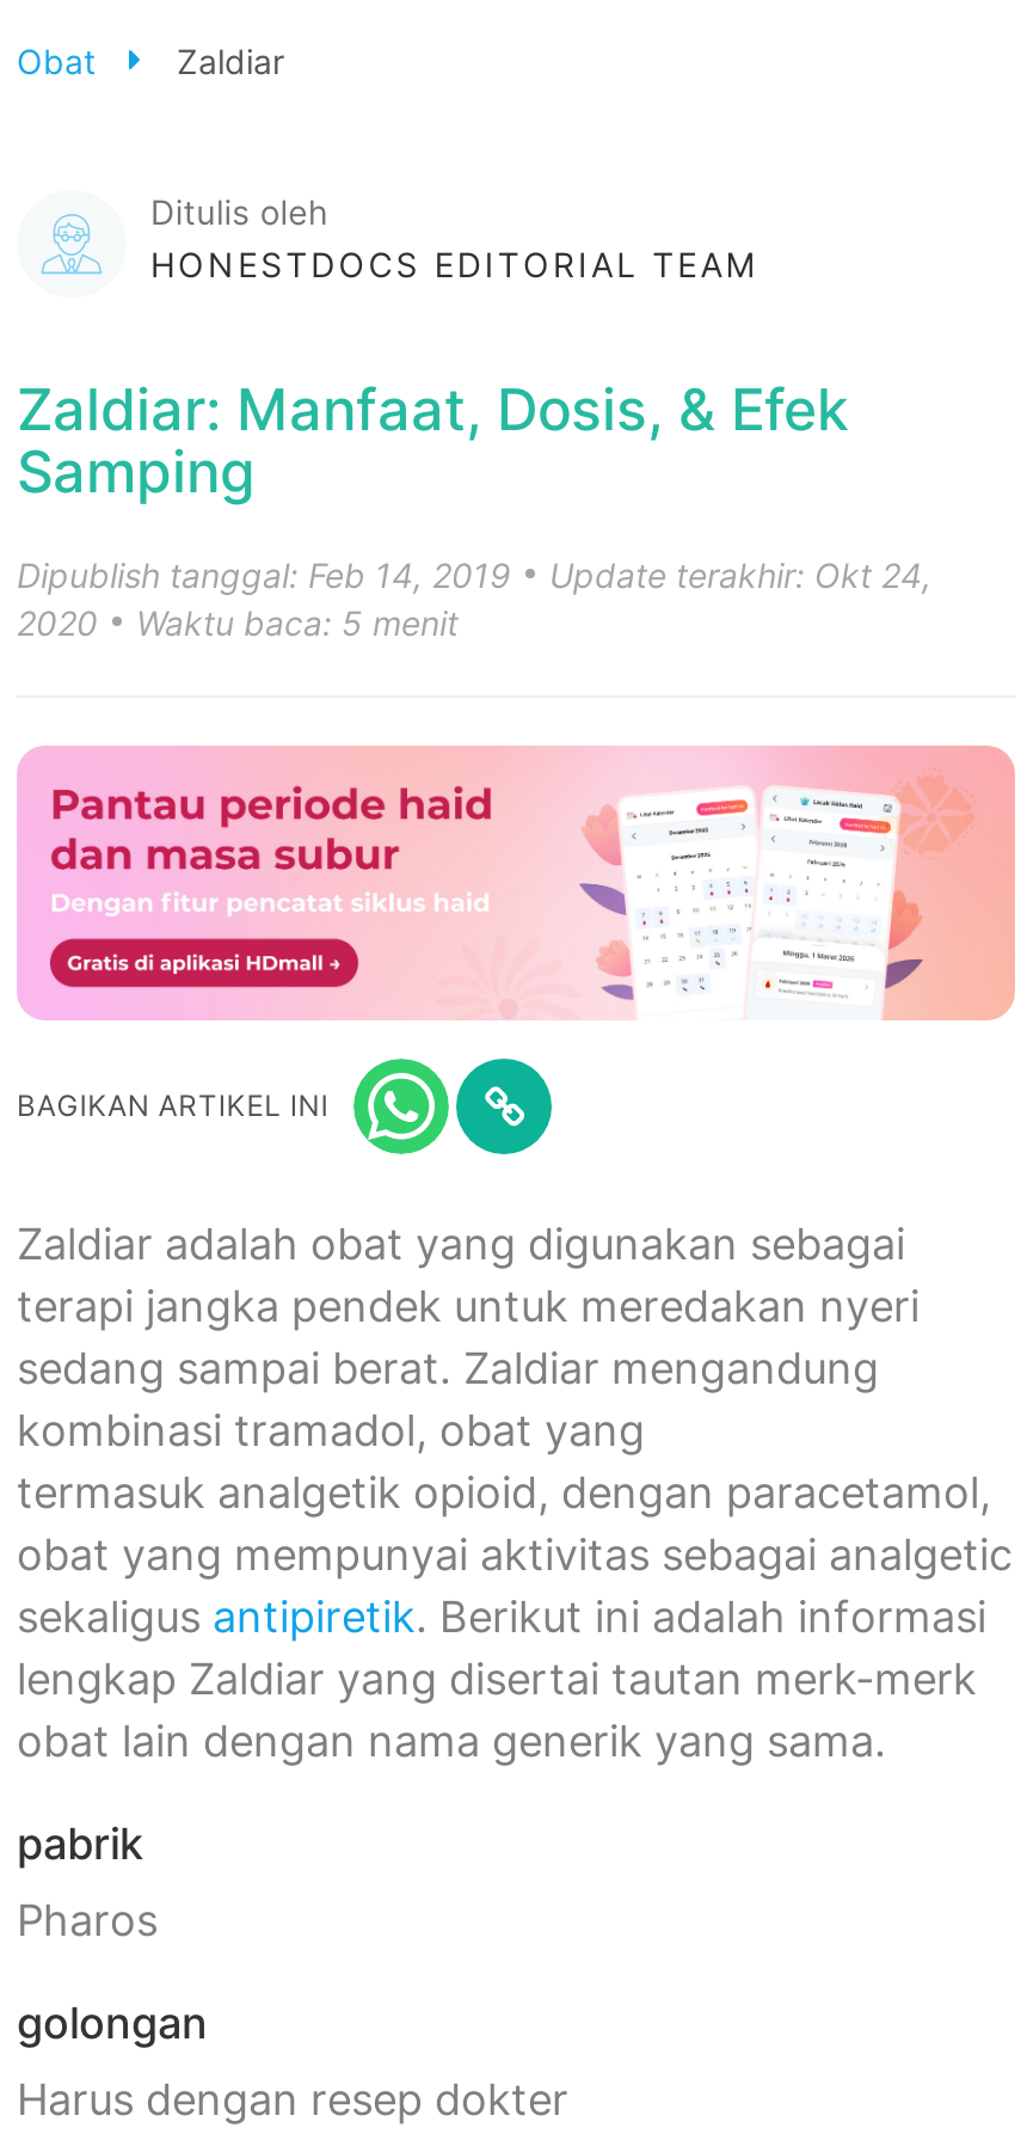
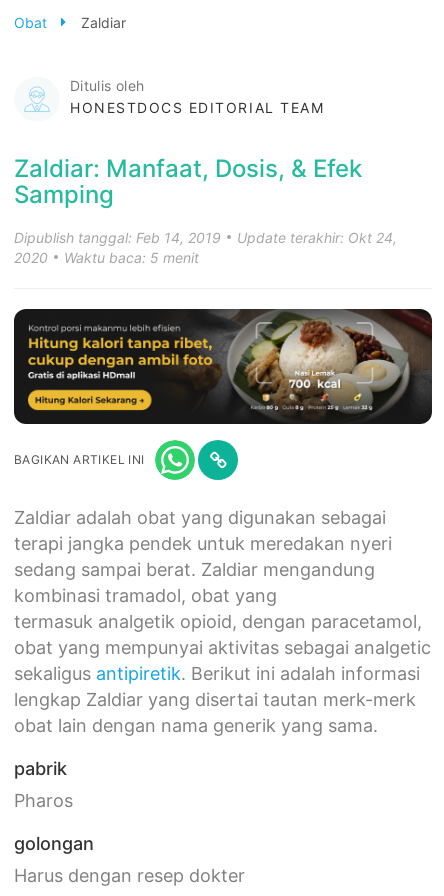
- [image]
+ [image]
